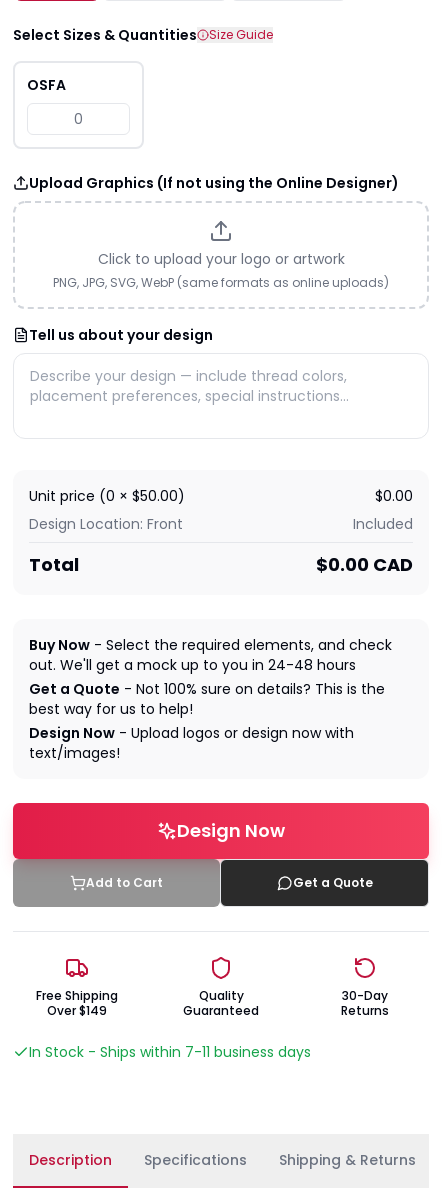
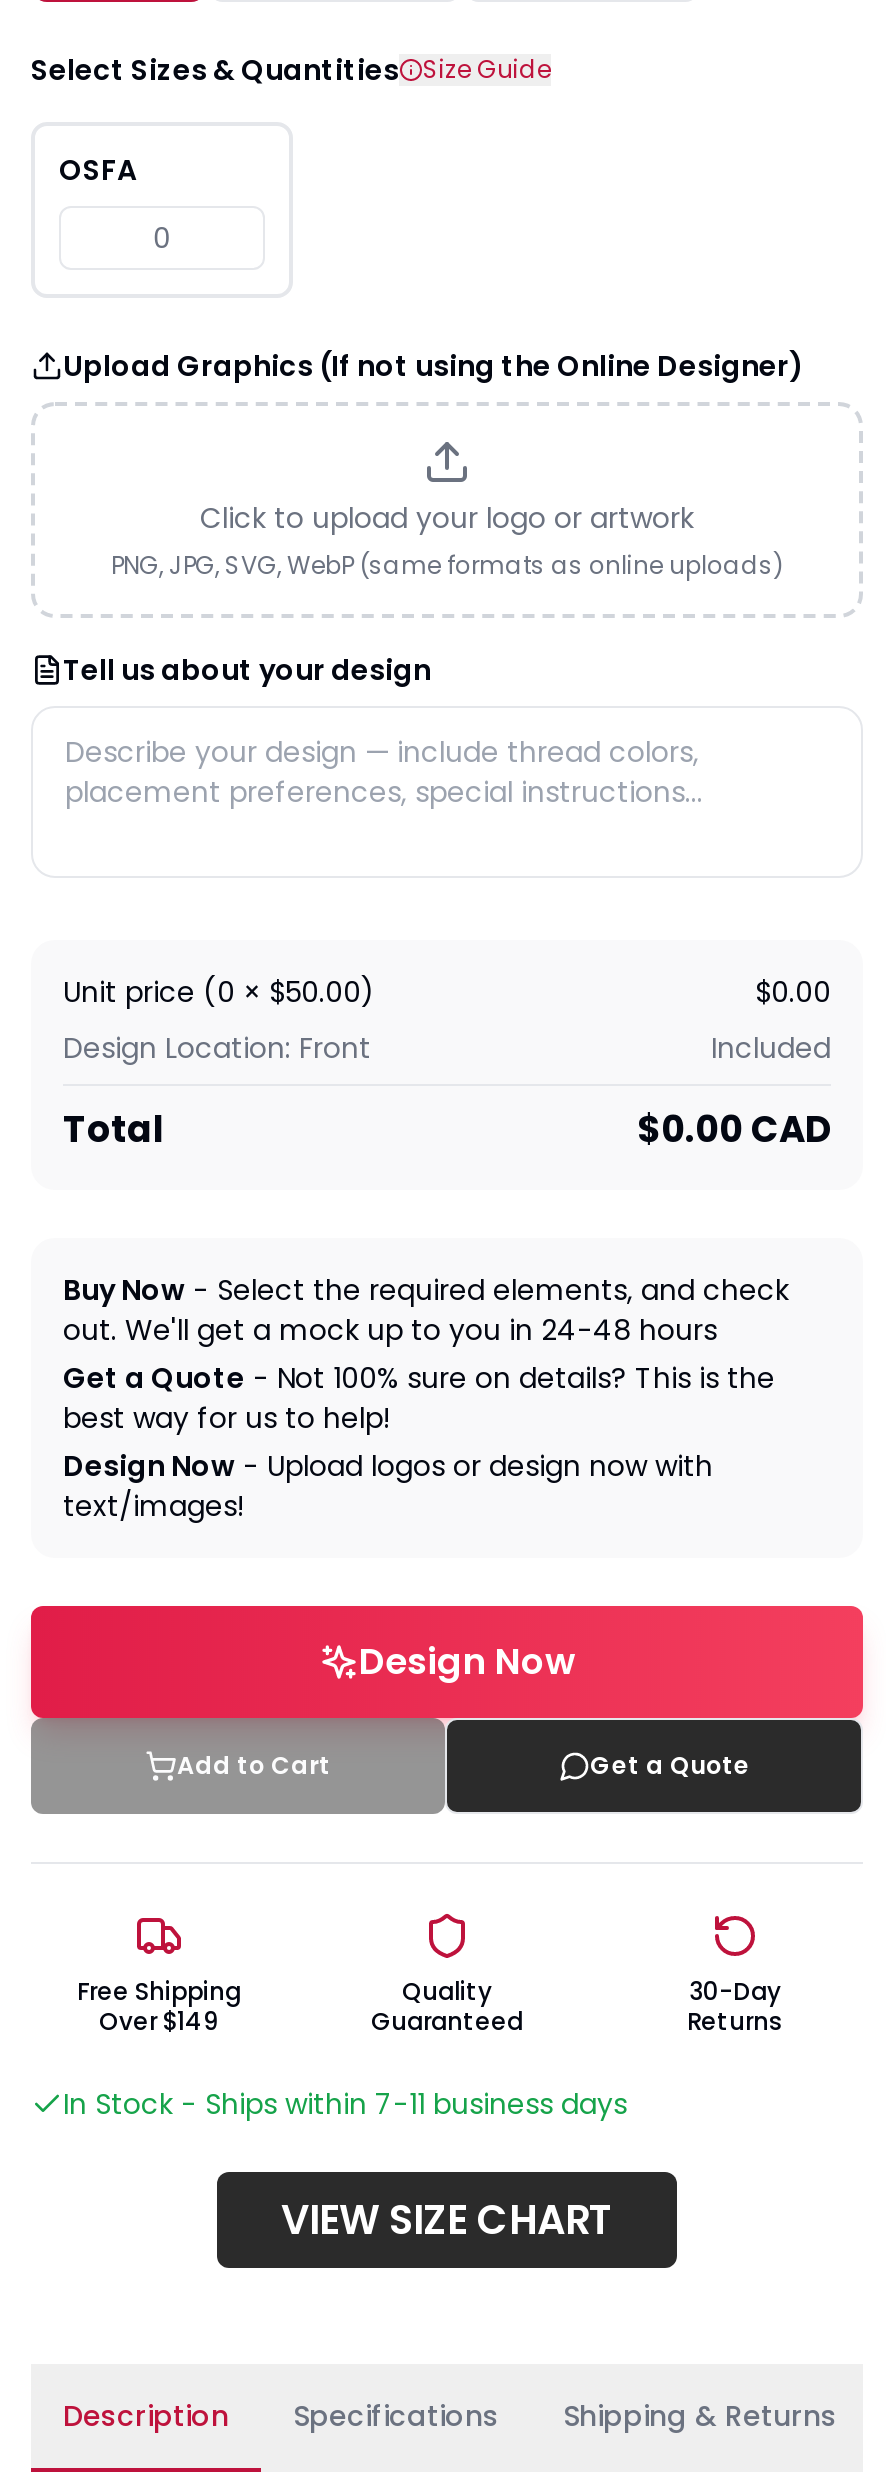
+ VIEW SIZE CHART
